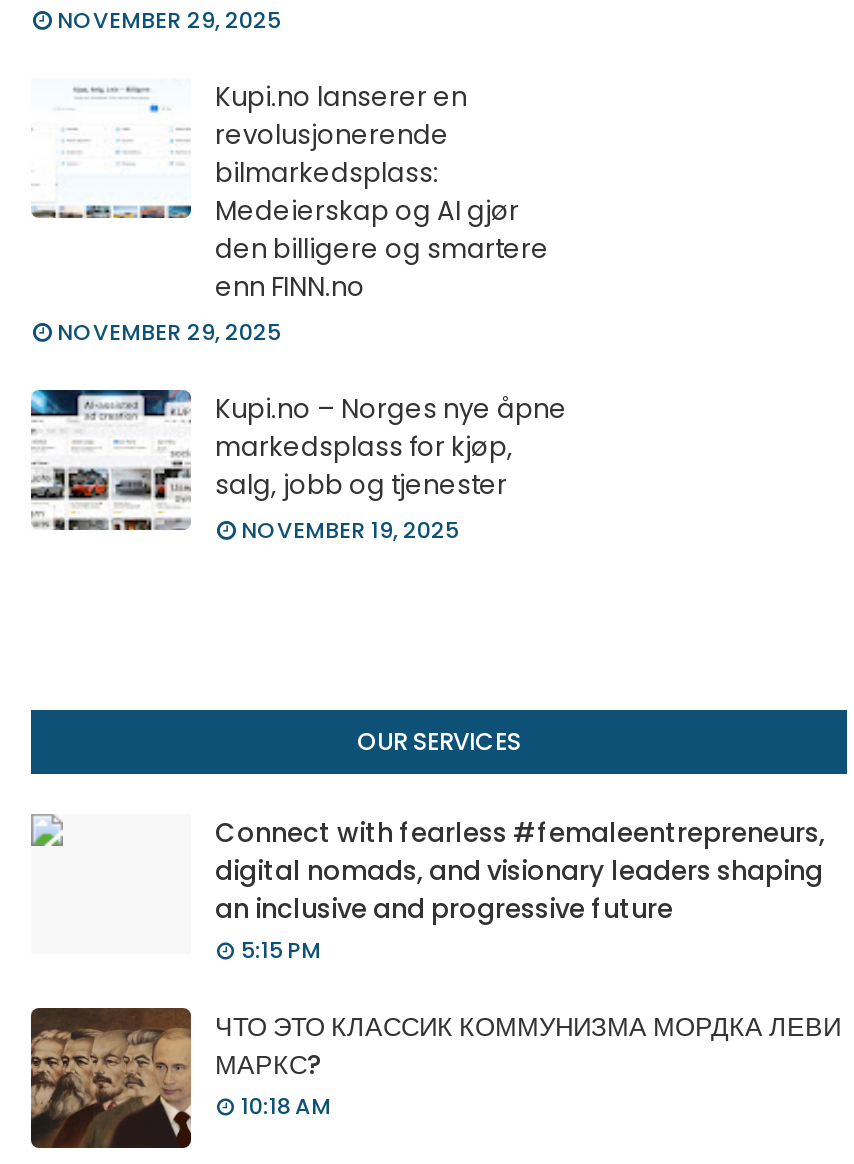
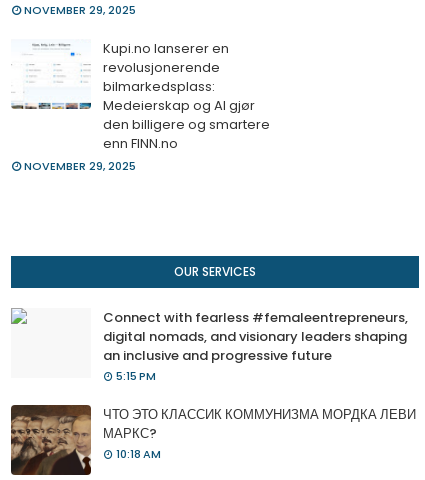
- [image]
- Kupi.no – Norges nye åpne
- markedsplass for kjøp,
- salg, jobb og tjenester
- NOVEMBER 19, 2025
